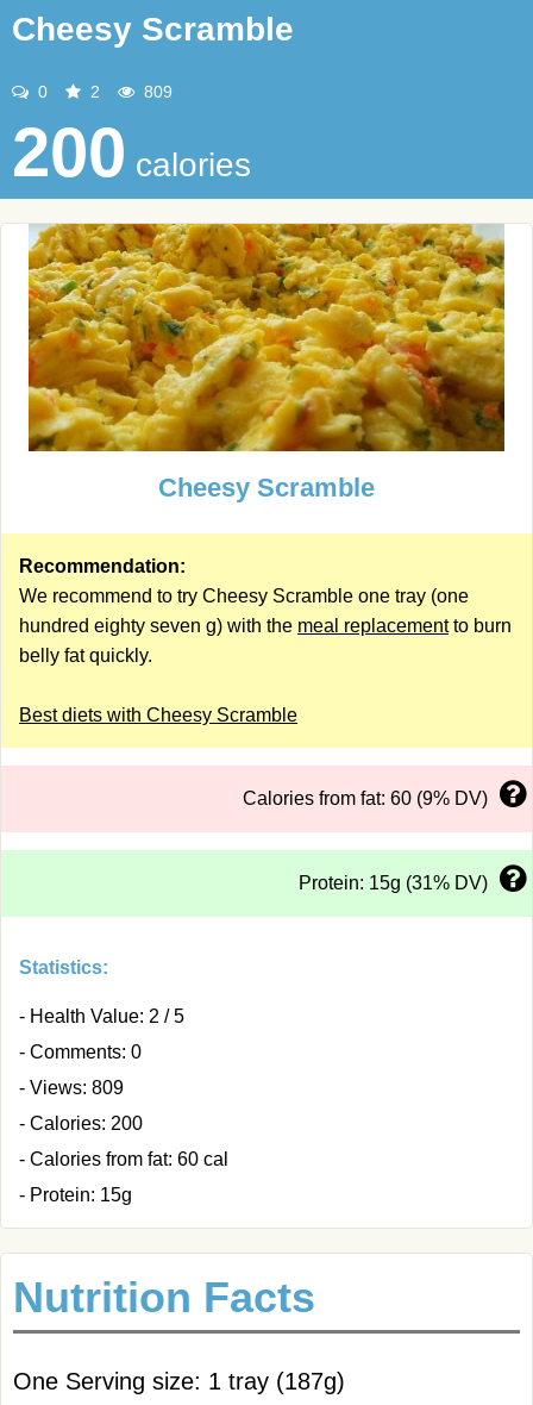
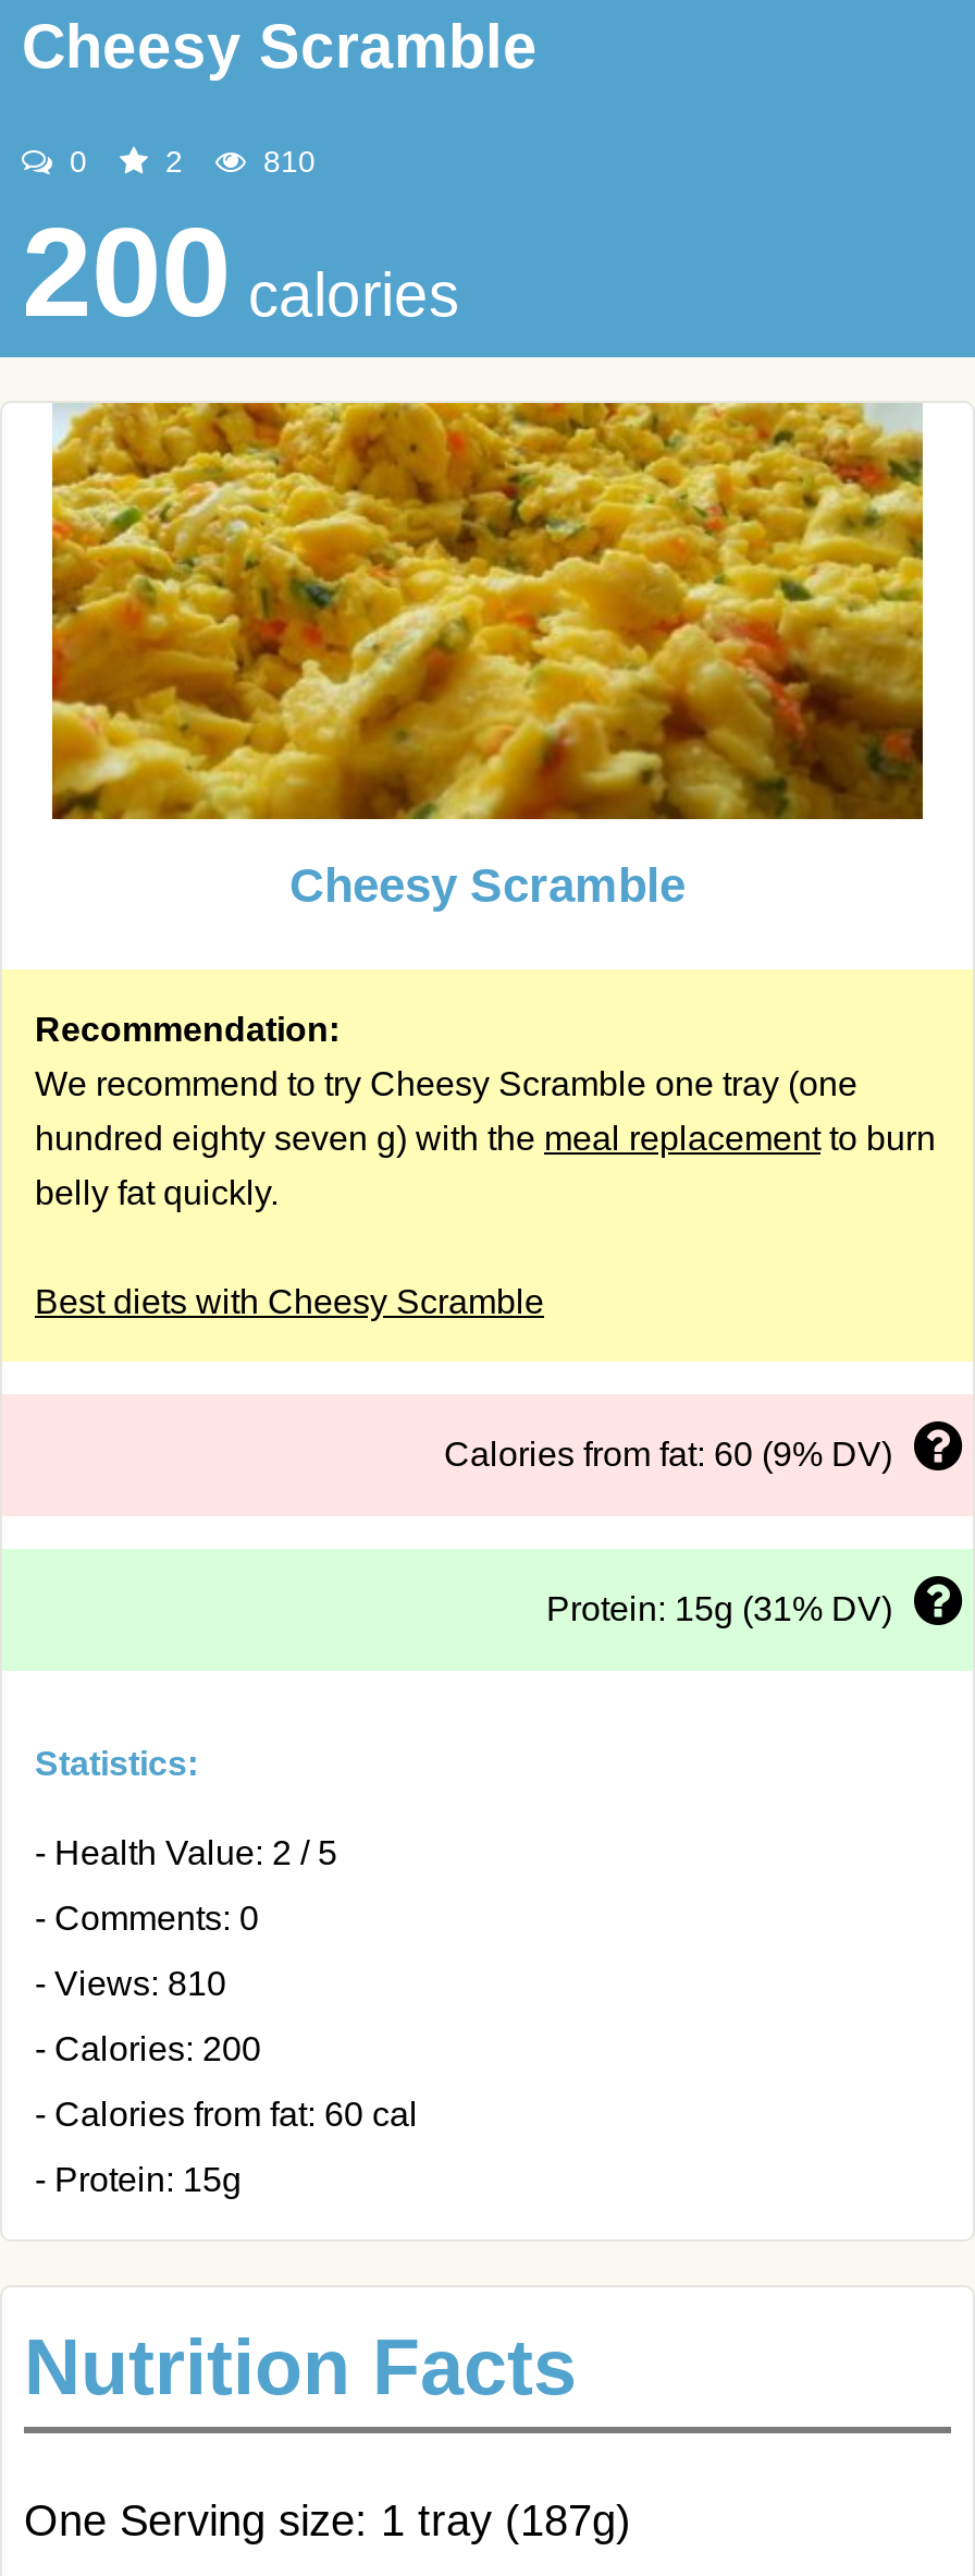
- 809
+ 810

- - Views: 809
+ - Views: 810
